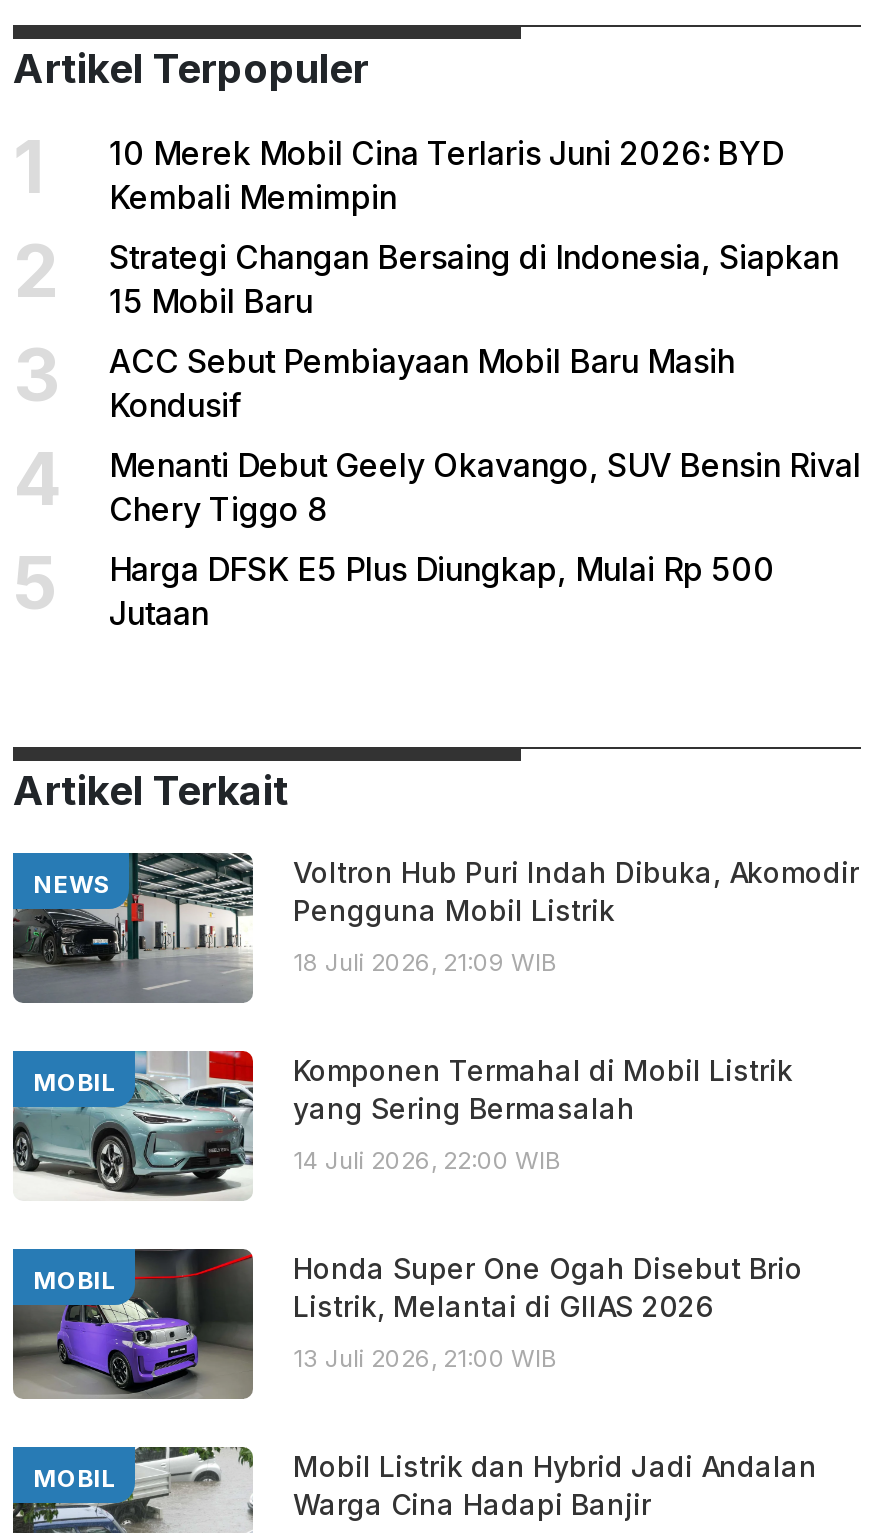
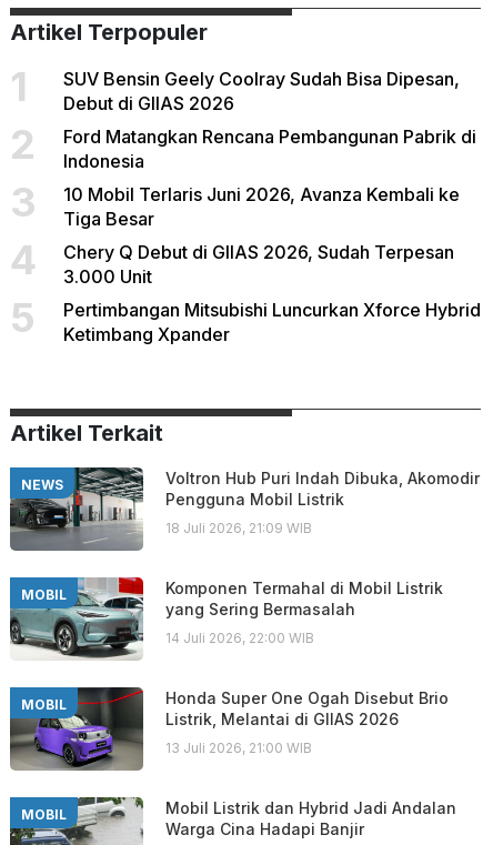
- 10 Merek Mobil Cina Terlaris Juni 2026: BYD
- Kembali Memimpin
+ SUV Bensin Geely Coolray Sudah Bisa Dipesan,
+ Debut di GIIAS 2026

- Strategi Changan Bersaing di Indonesia, Siapkan
- 15 Mobil Baru
+ Ford Matangkan Rencana Pembangunan Pabrik di
+ Indonesia

- ACC Sebut Pembiayaan Mobil Baru Masih
- Kondusif
+ 10 Mobil Terlaris Juni 2026, Avanza Kembali ke
+ Tiga Besar

- Menanti Debut Geely Okavango, SUV Bensin Rival
- Chery Tiggo 8
+ Chery Q Debut di GIIAS 2026, Sudah Terpesan
+ 3.000 Unit

- Harga DFSK E5 Plus Diungkap, Mulai Rp 500
- Jutaan
+ Pertimbangan Mitsubishi Luncurkan Xforce Hybrid
+ Ketimbang Xpander
